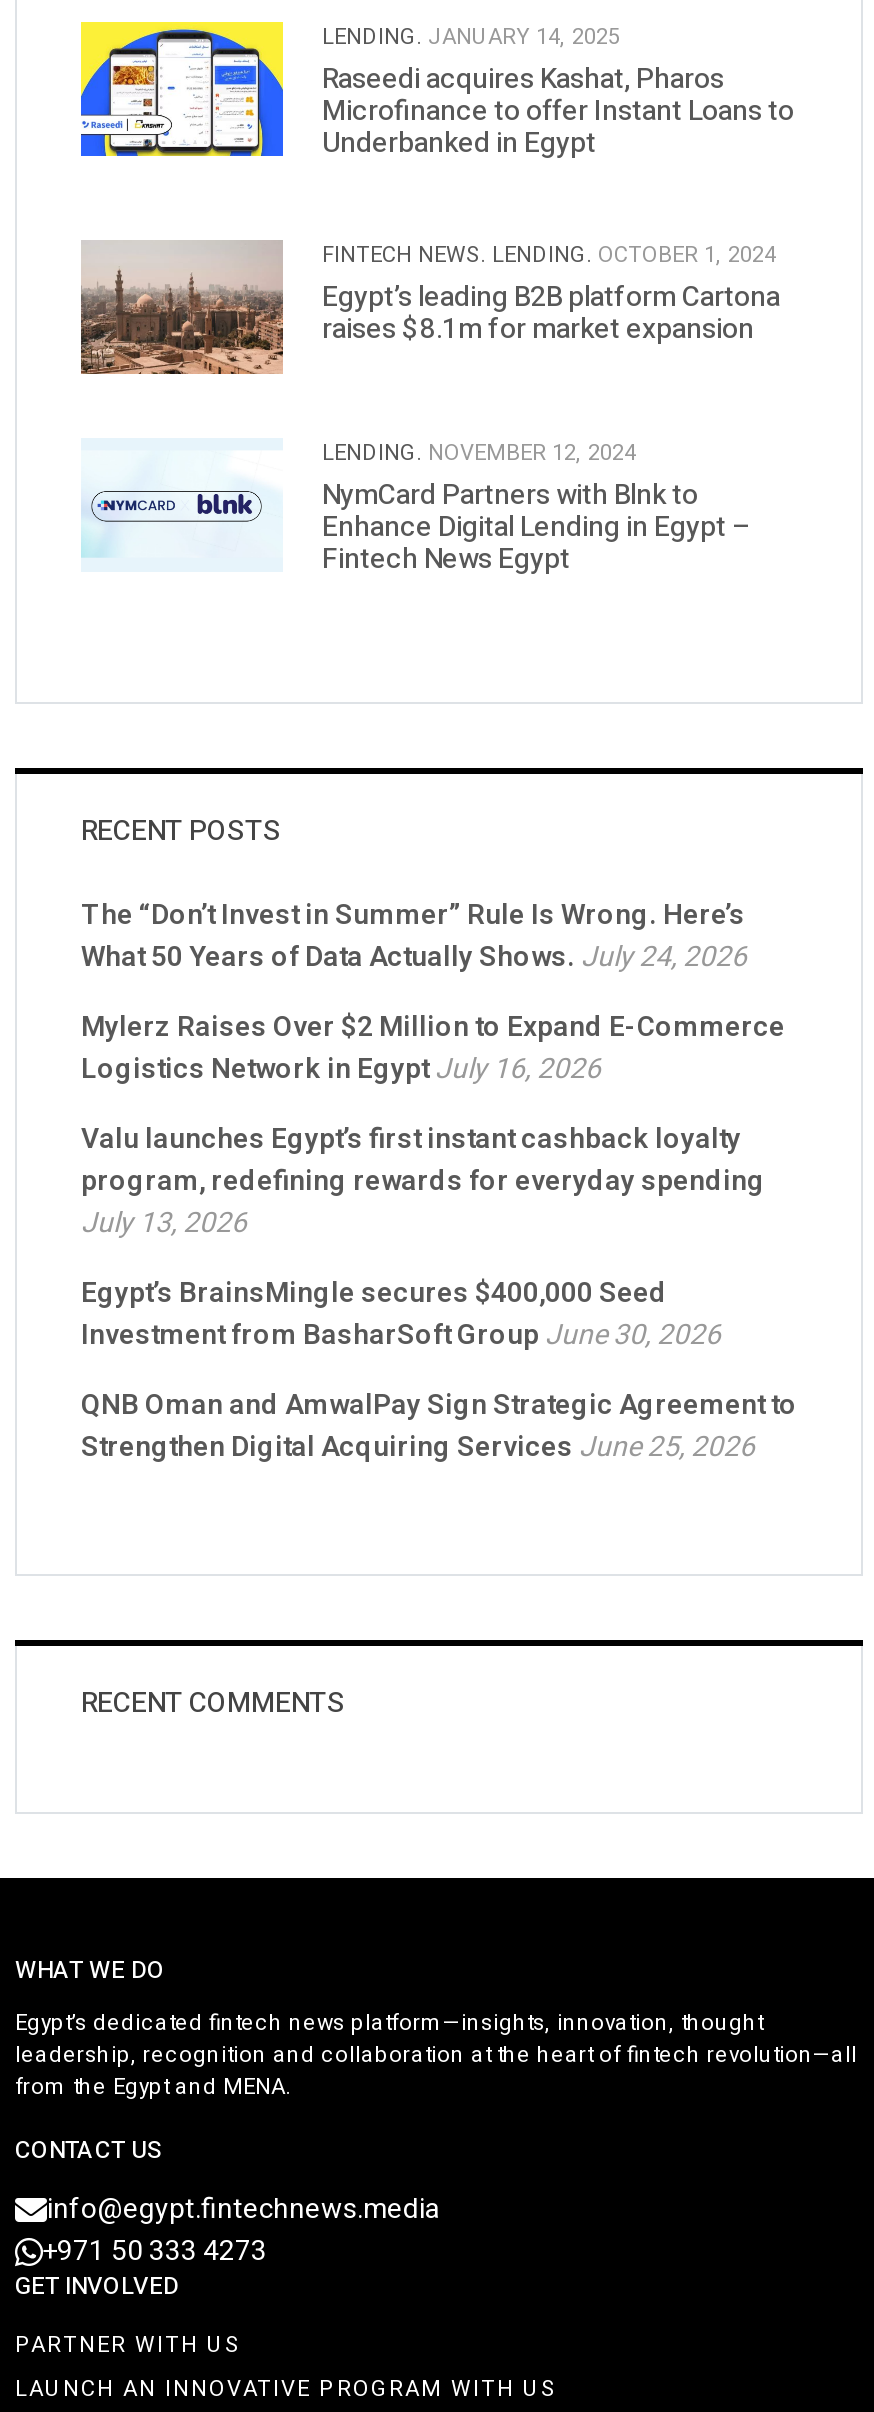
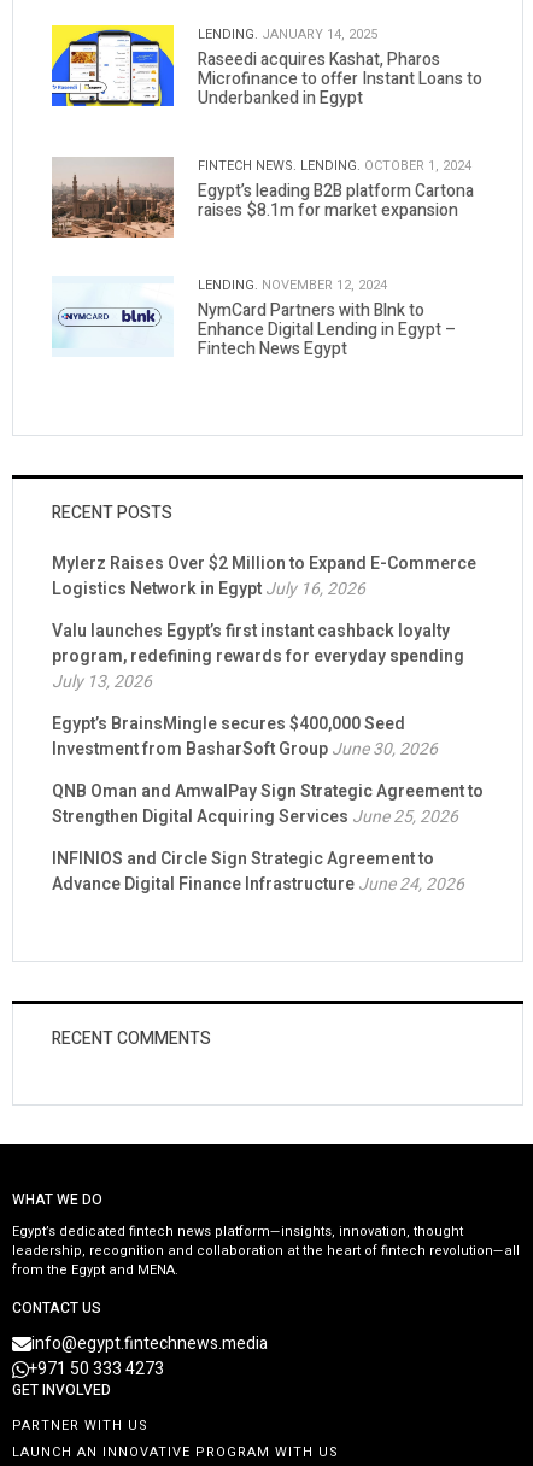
- The “Don’t Invest in Summer” Rule Is Wrong. Here’s
- What 50 Years of Data Actually Shows. July 24, 2026

moved up: Mylerz Raises Over $2 Million to Expand E-Commerce | Logistics Network in Egypt July 16, 2026 | Valu launches Egypt’s first instant cashback loyalty | ... | QNB Oman and AmwalPay Sign Strategic Agreement to | Strengthen Digital Acquiring Services June 25, 2026

+ INFINIOS and Circle Sign Strategic Agreement to
+ Advance Digital Finance Infrastructure June 24, 2026
